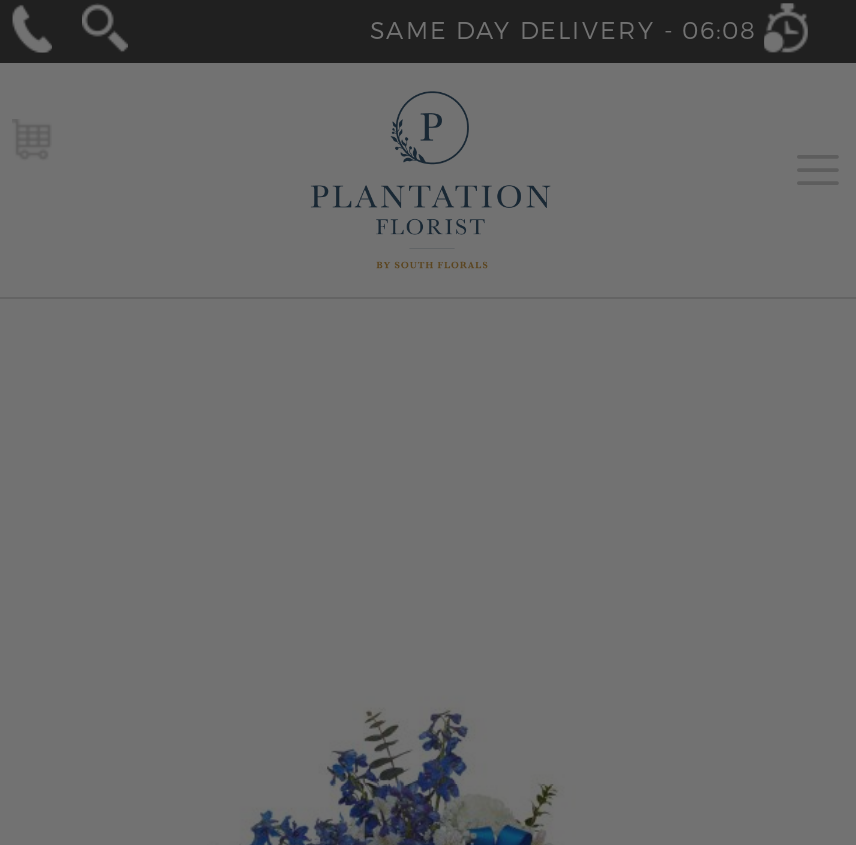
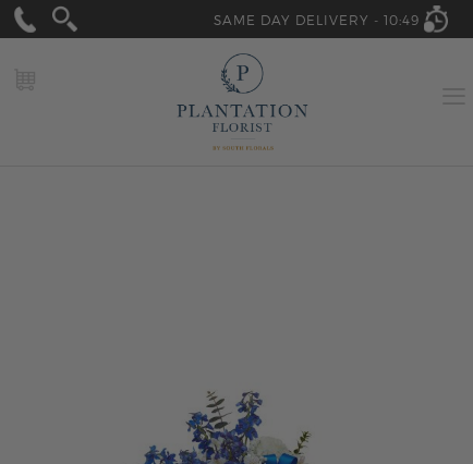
- SAME DAY DELIVERY - 06:08
+ SAME DAY DELIVERY - 10:49
